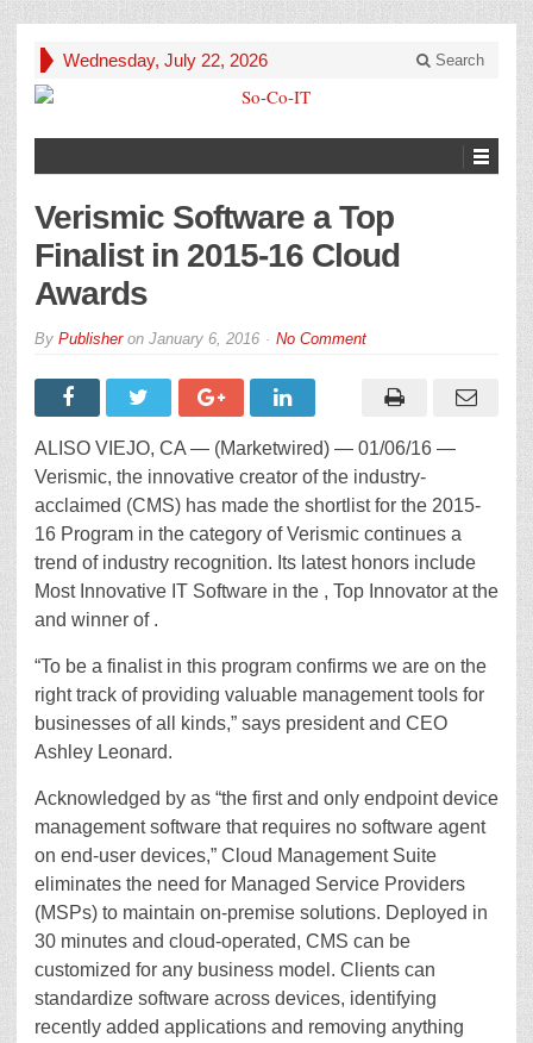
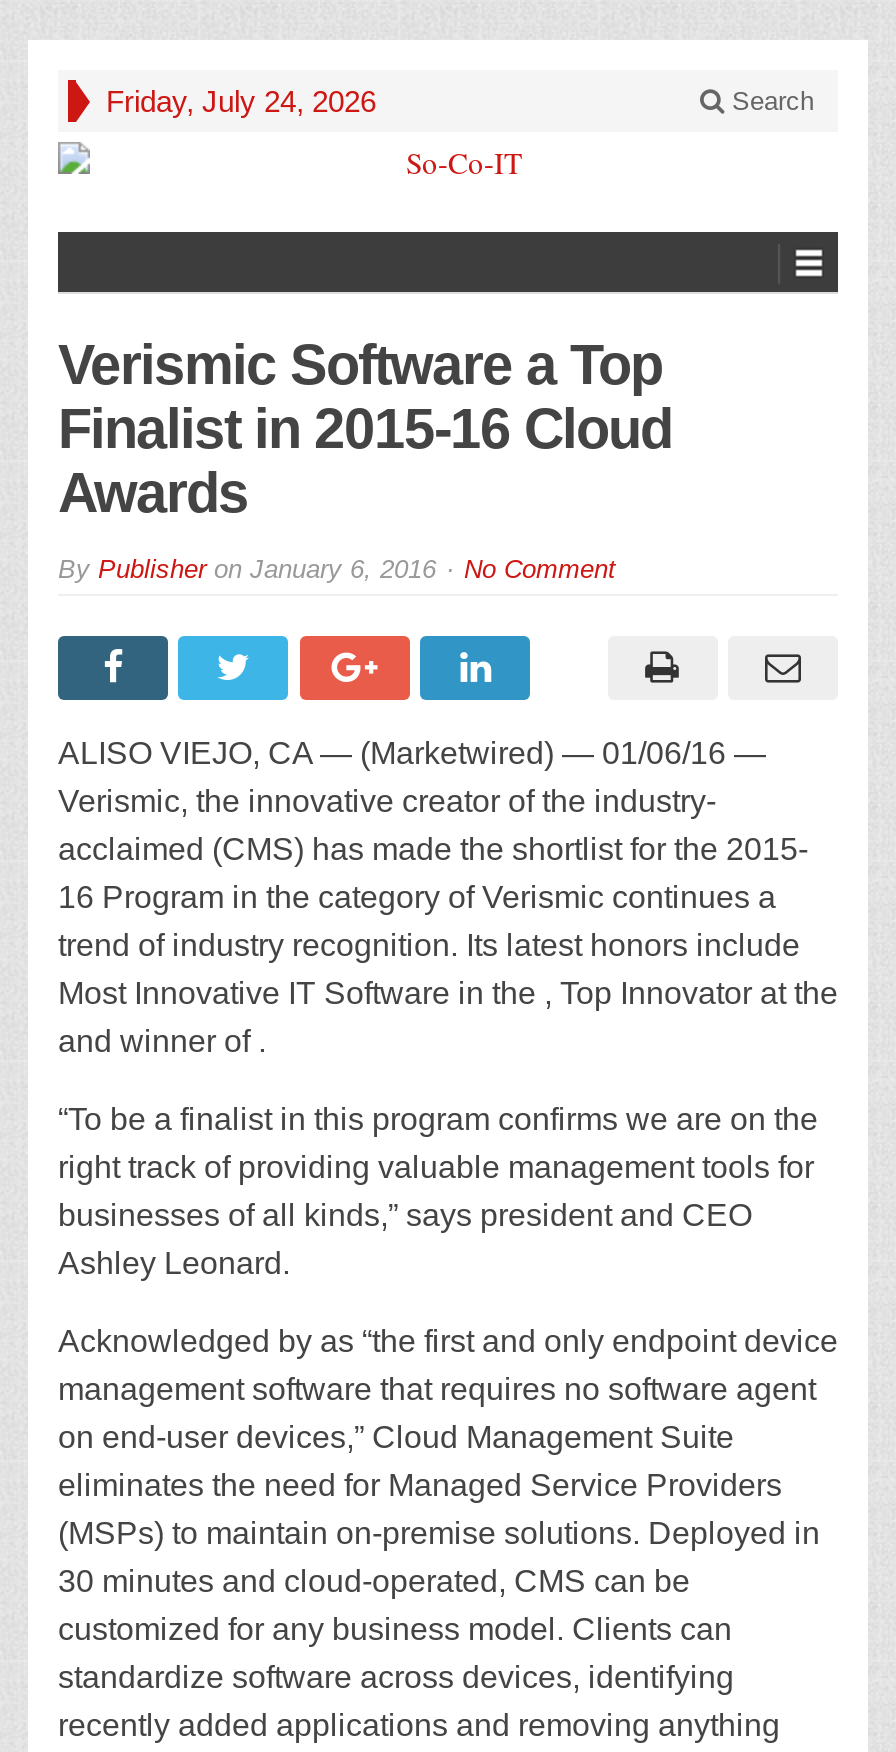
- Wednesday, July 22, 2026
+ Friday, July 24, 2026
